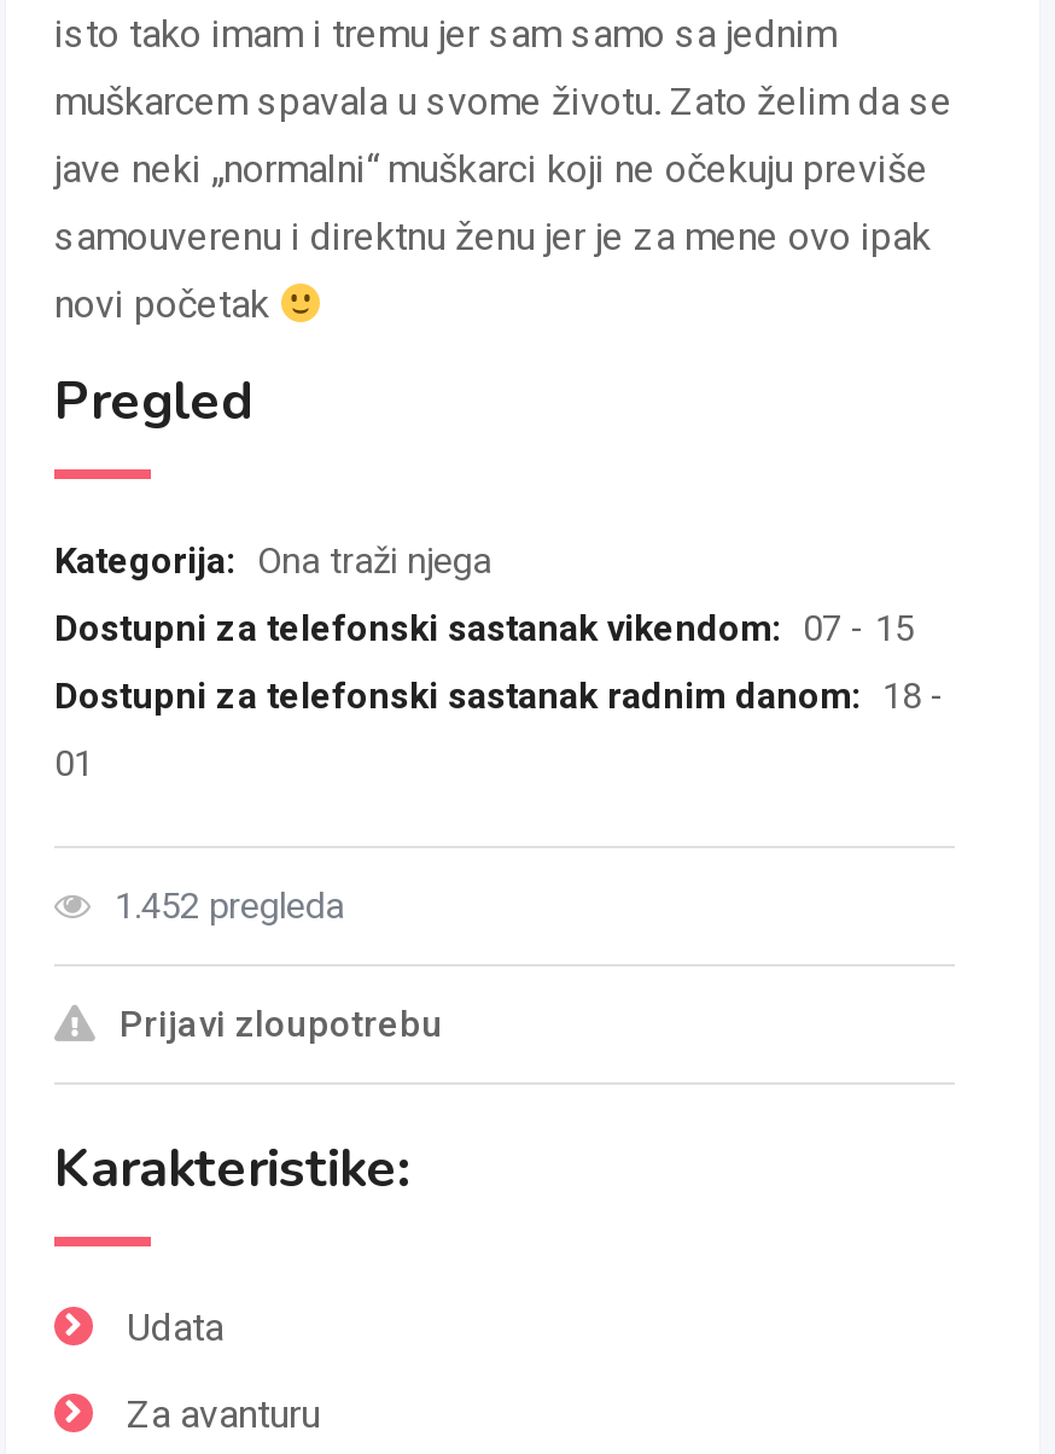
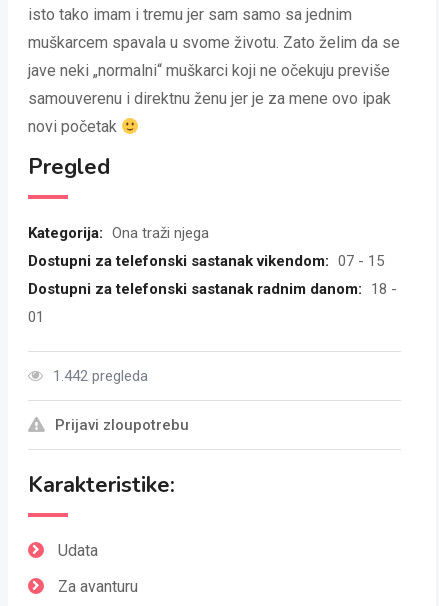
- 1.452 pregleda
+ 1.442 pregleda
